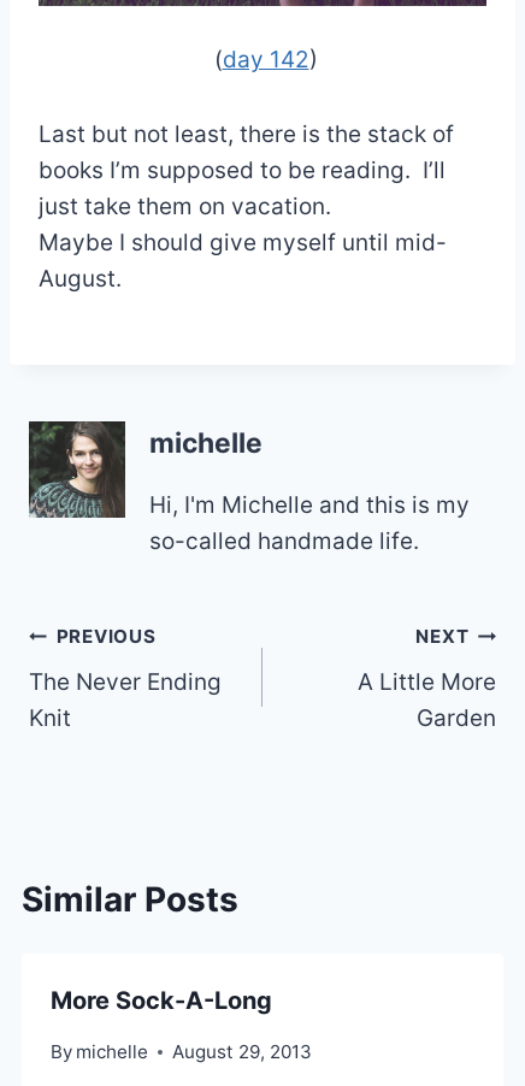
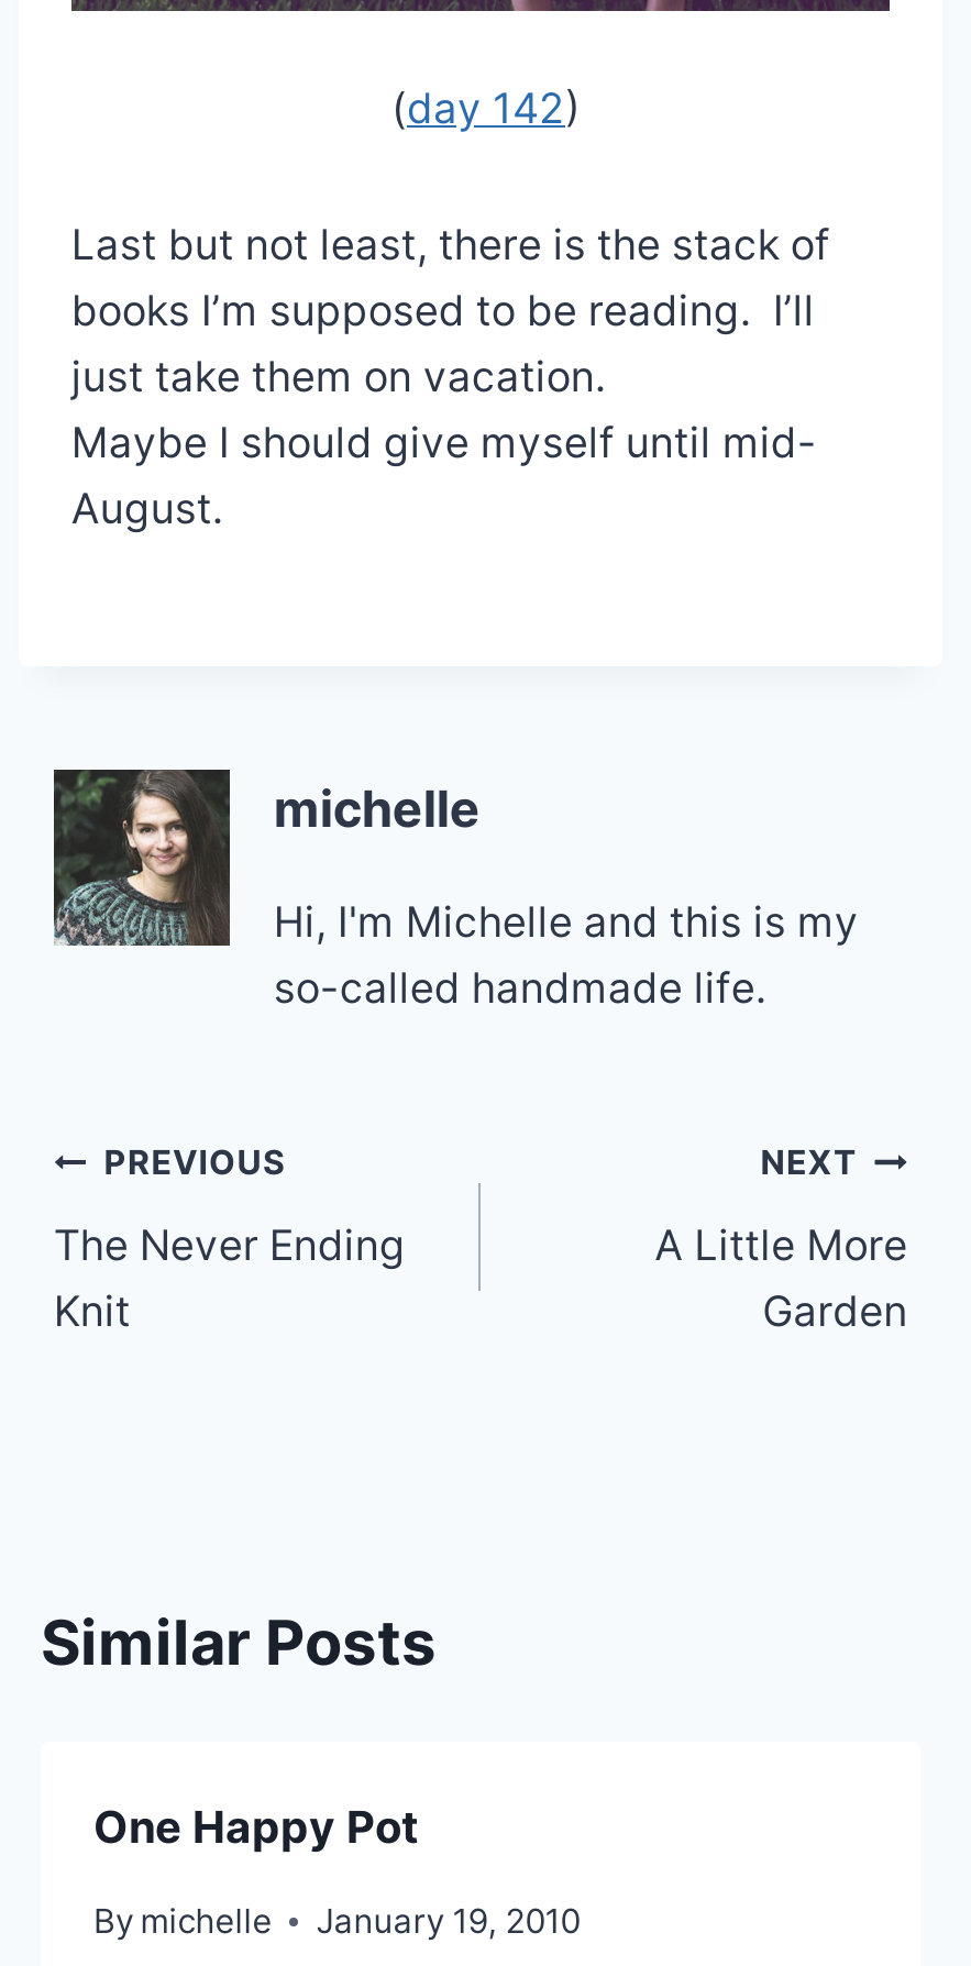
- More Sock-A-Long
+ One Happy Pot

- By michelle August 29, 2013
+ By michelle January 19, 2010
